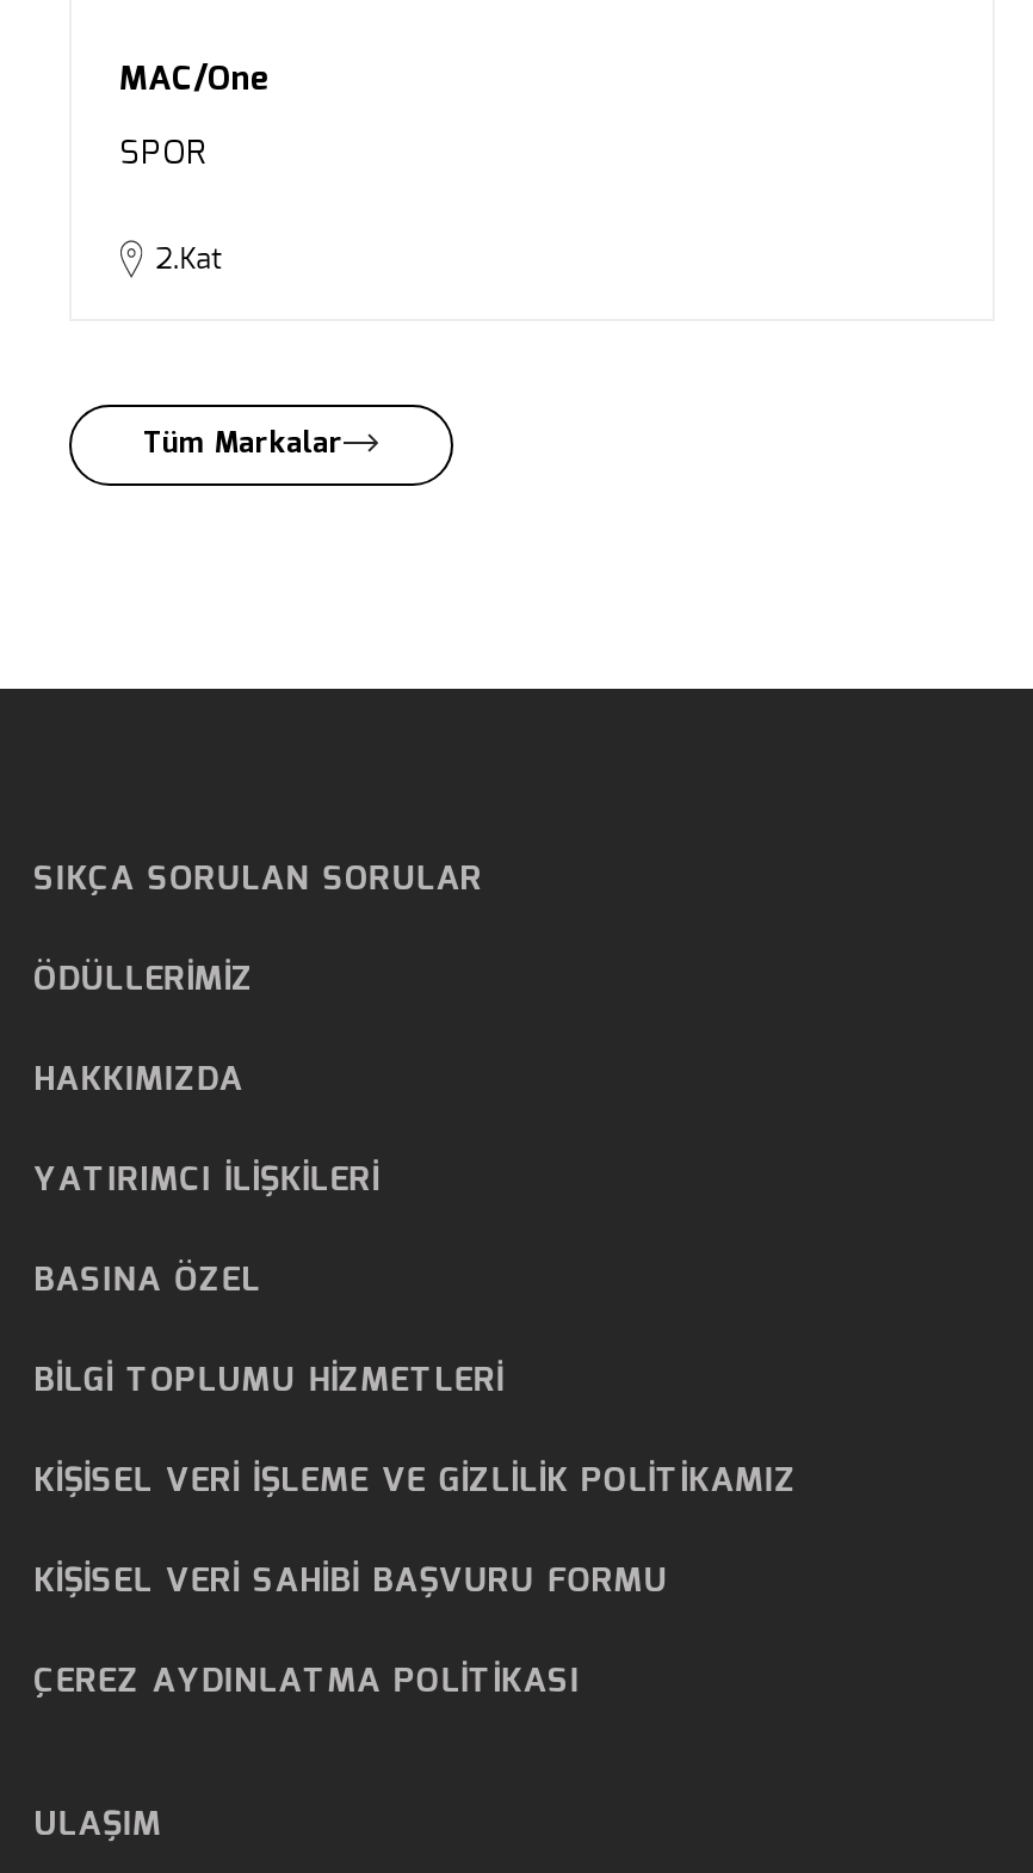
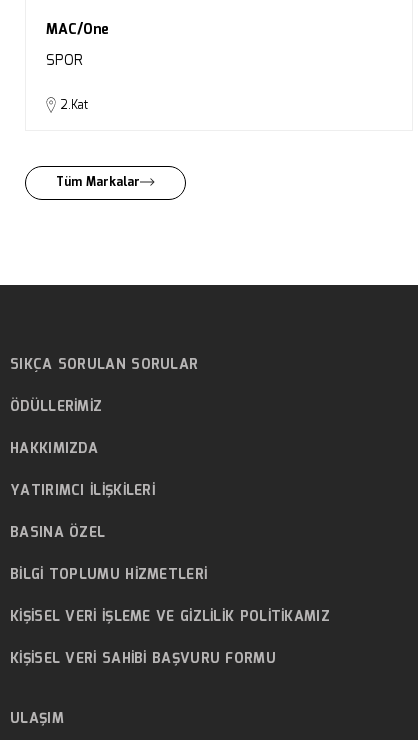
- ÇEREZ AYDINLATMA POLİTİKASI
